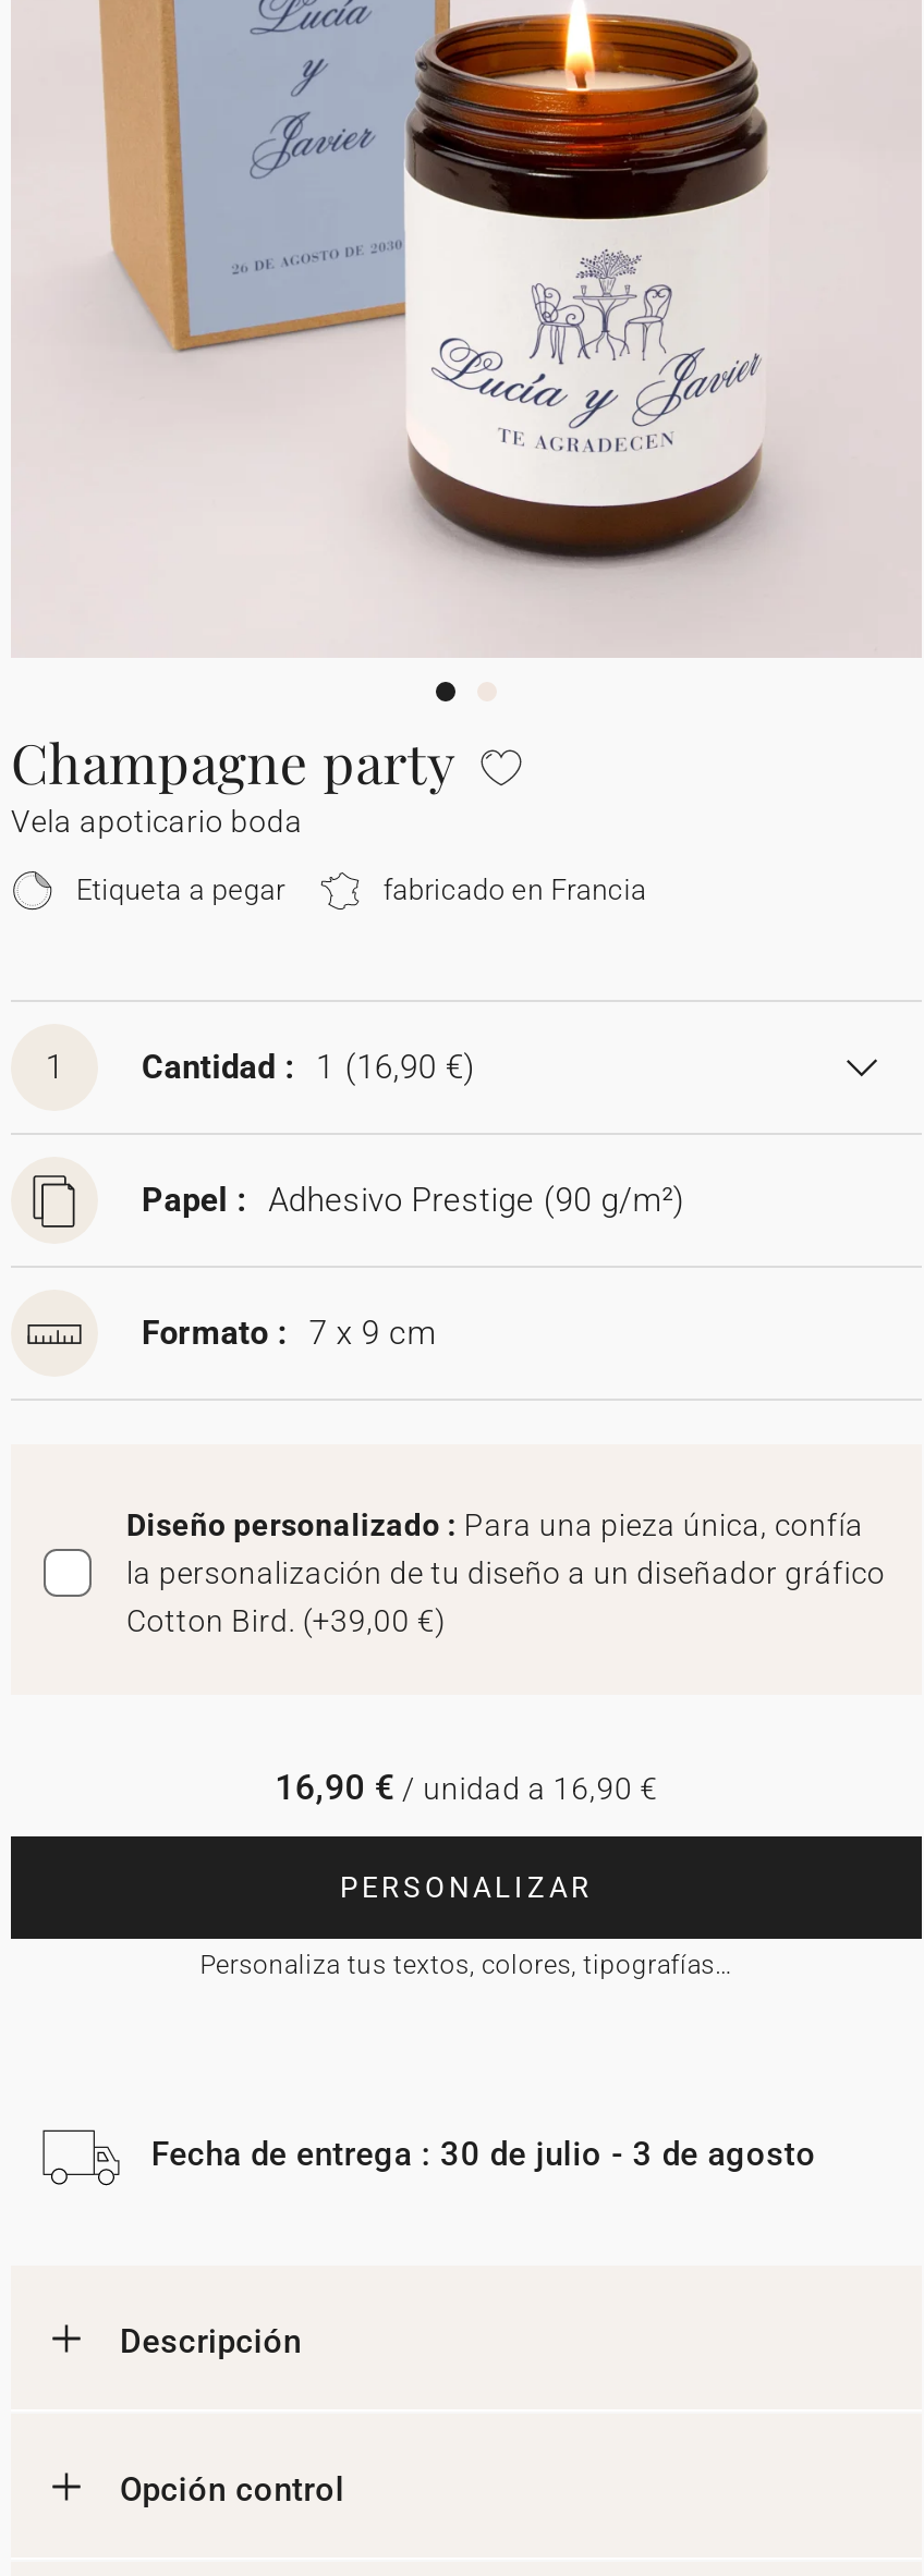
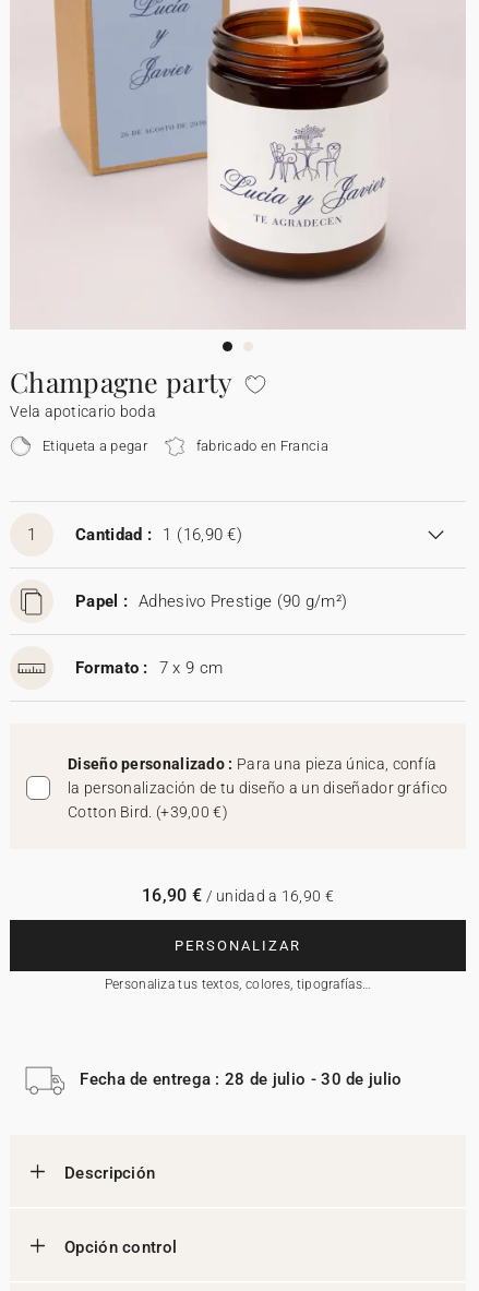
- Fecha de entrega : 30 de julio - 3 de agosto
+ Fecha de entrega : 28 de julio - 30 de julio
